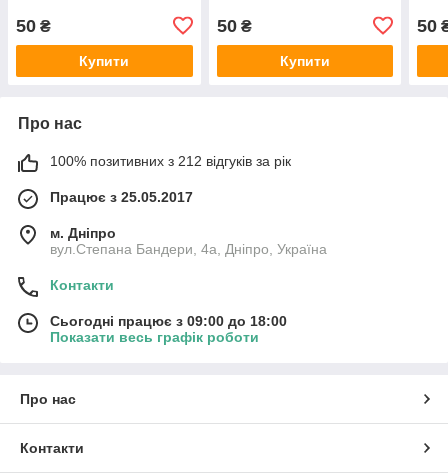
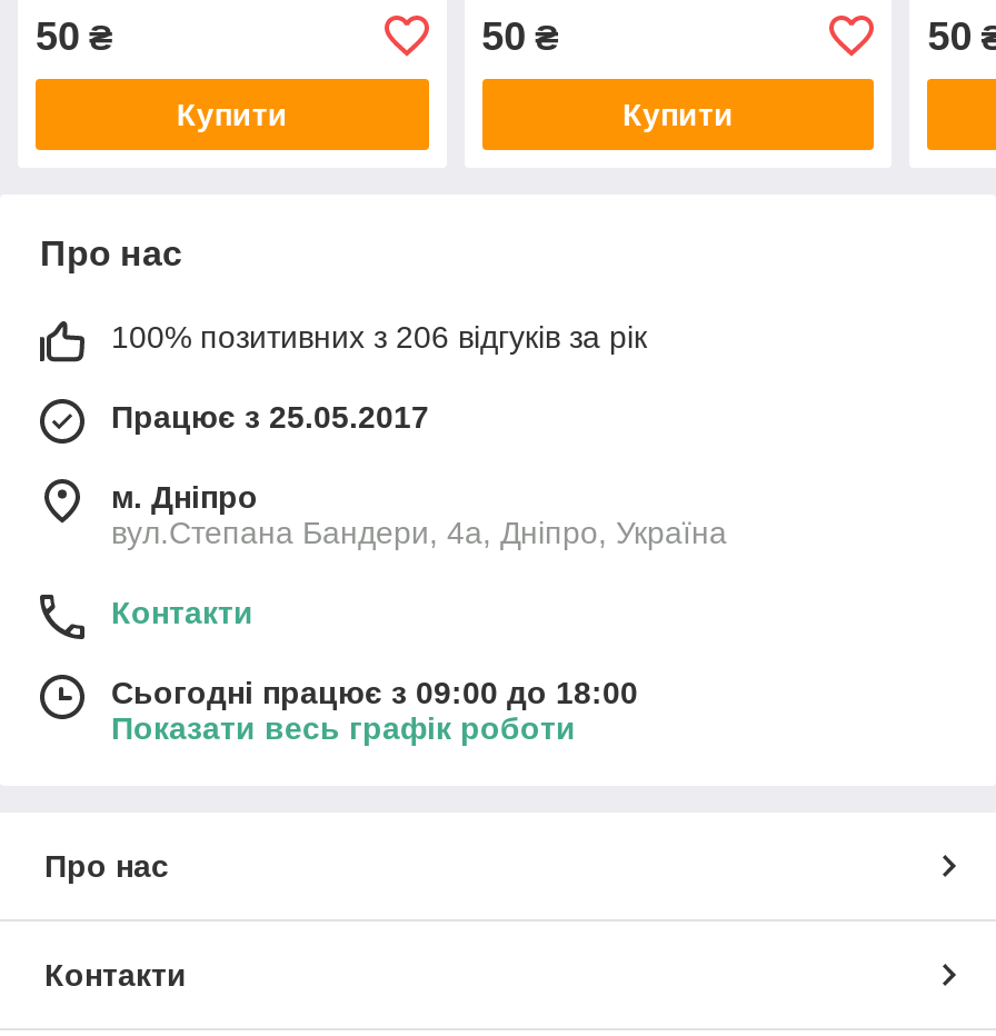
- 100% позитивних з 212 відгуків за рік
+ 100% позитивних з 206 відгуків за рік
